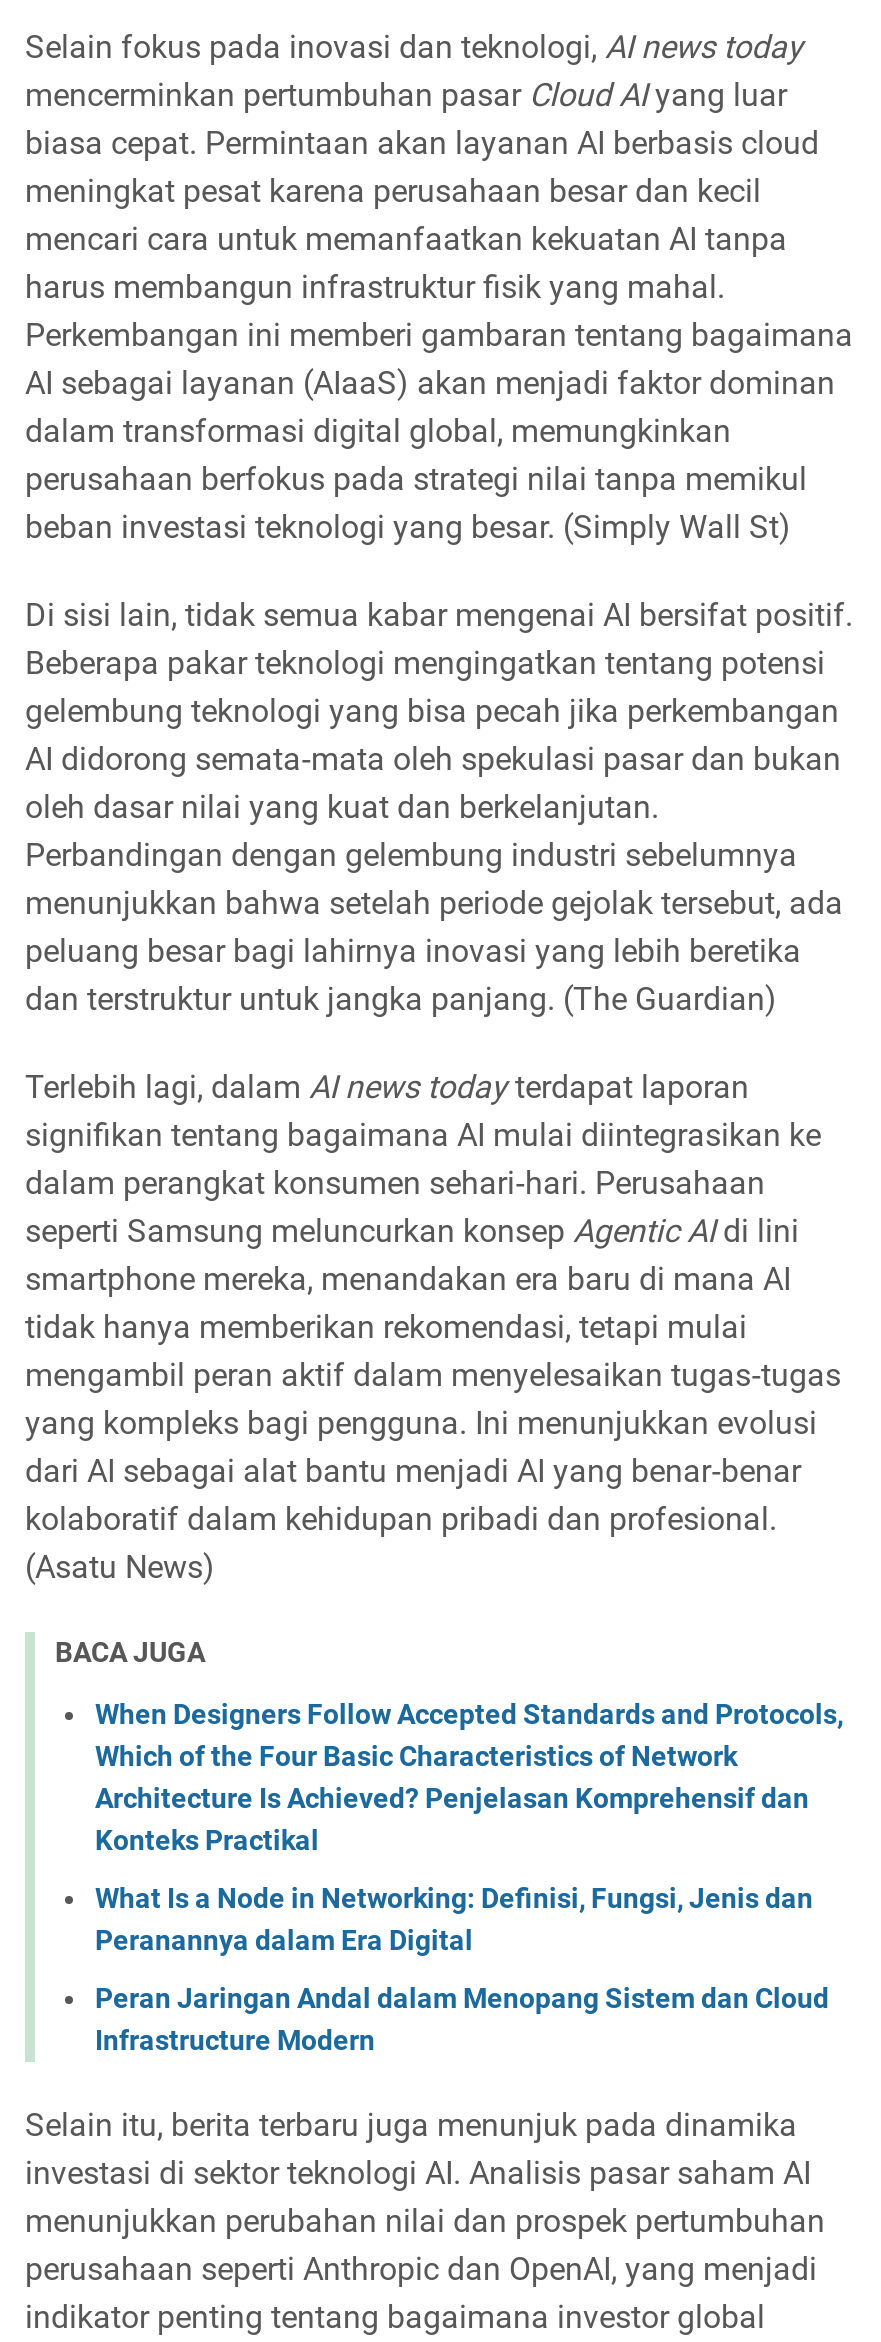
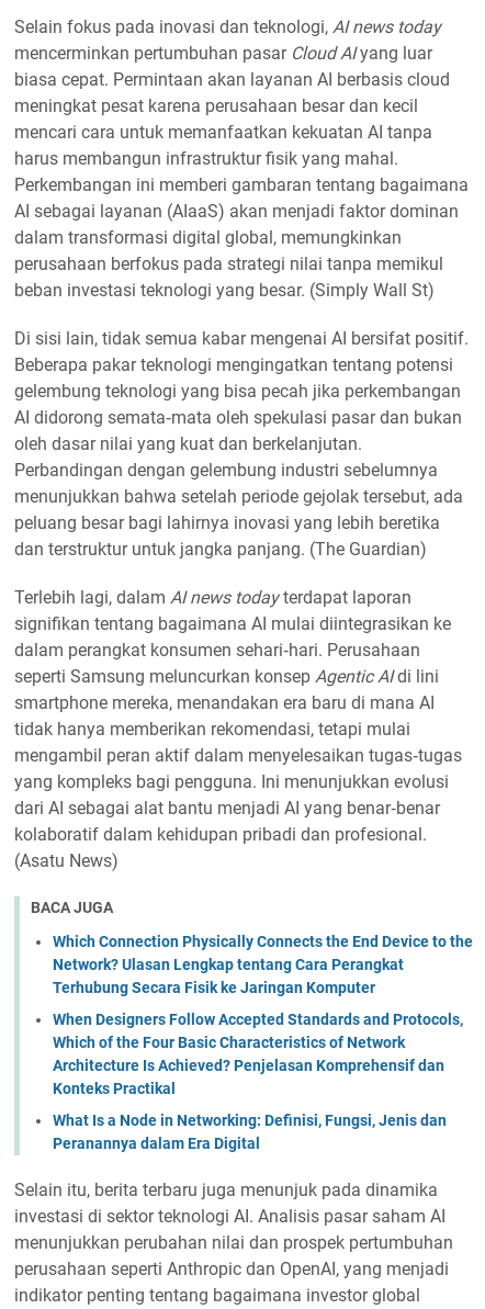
+ Which Connection Physically Connects the End Device to the
+ Network? Ulasan Lengkap tentang Cara Perangkat
+ Terhubung Secara Fisik ke Jaringan Komputer

moved down: When Designers Follow Accepted Standards and Protocols, | Which of the Four Basic Characteristics of Network | Architecture Is Achieved? Penjelasan Komprehensif dan | Konteks Practikal | What Is a Node in Networking: Definisi, Fungsi, Jenis dan | Peranannya dalam Era Digital

- Peran Jaringan Andal dalam Menopang Sistem dan Cloud
- Infrastructure Modern
